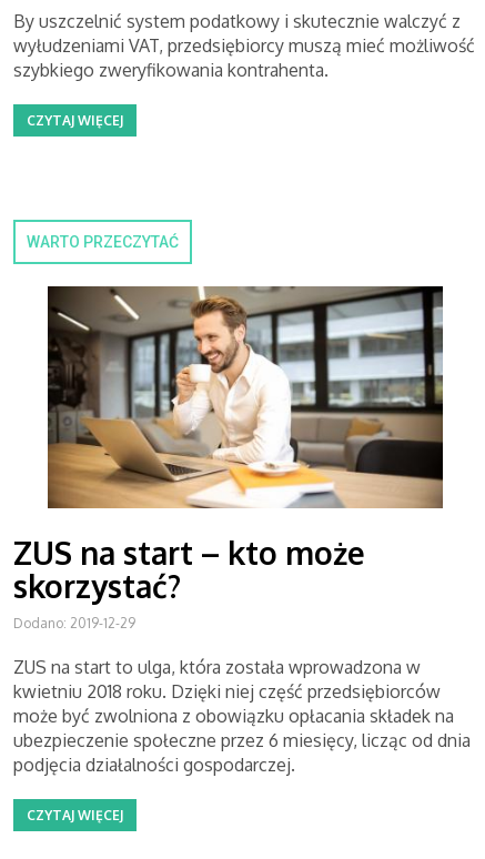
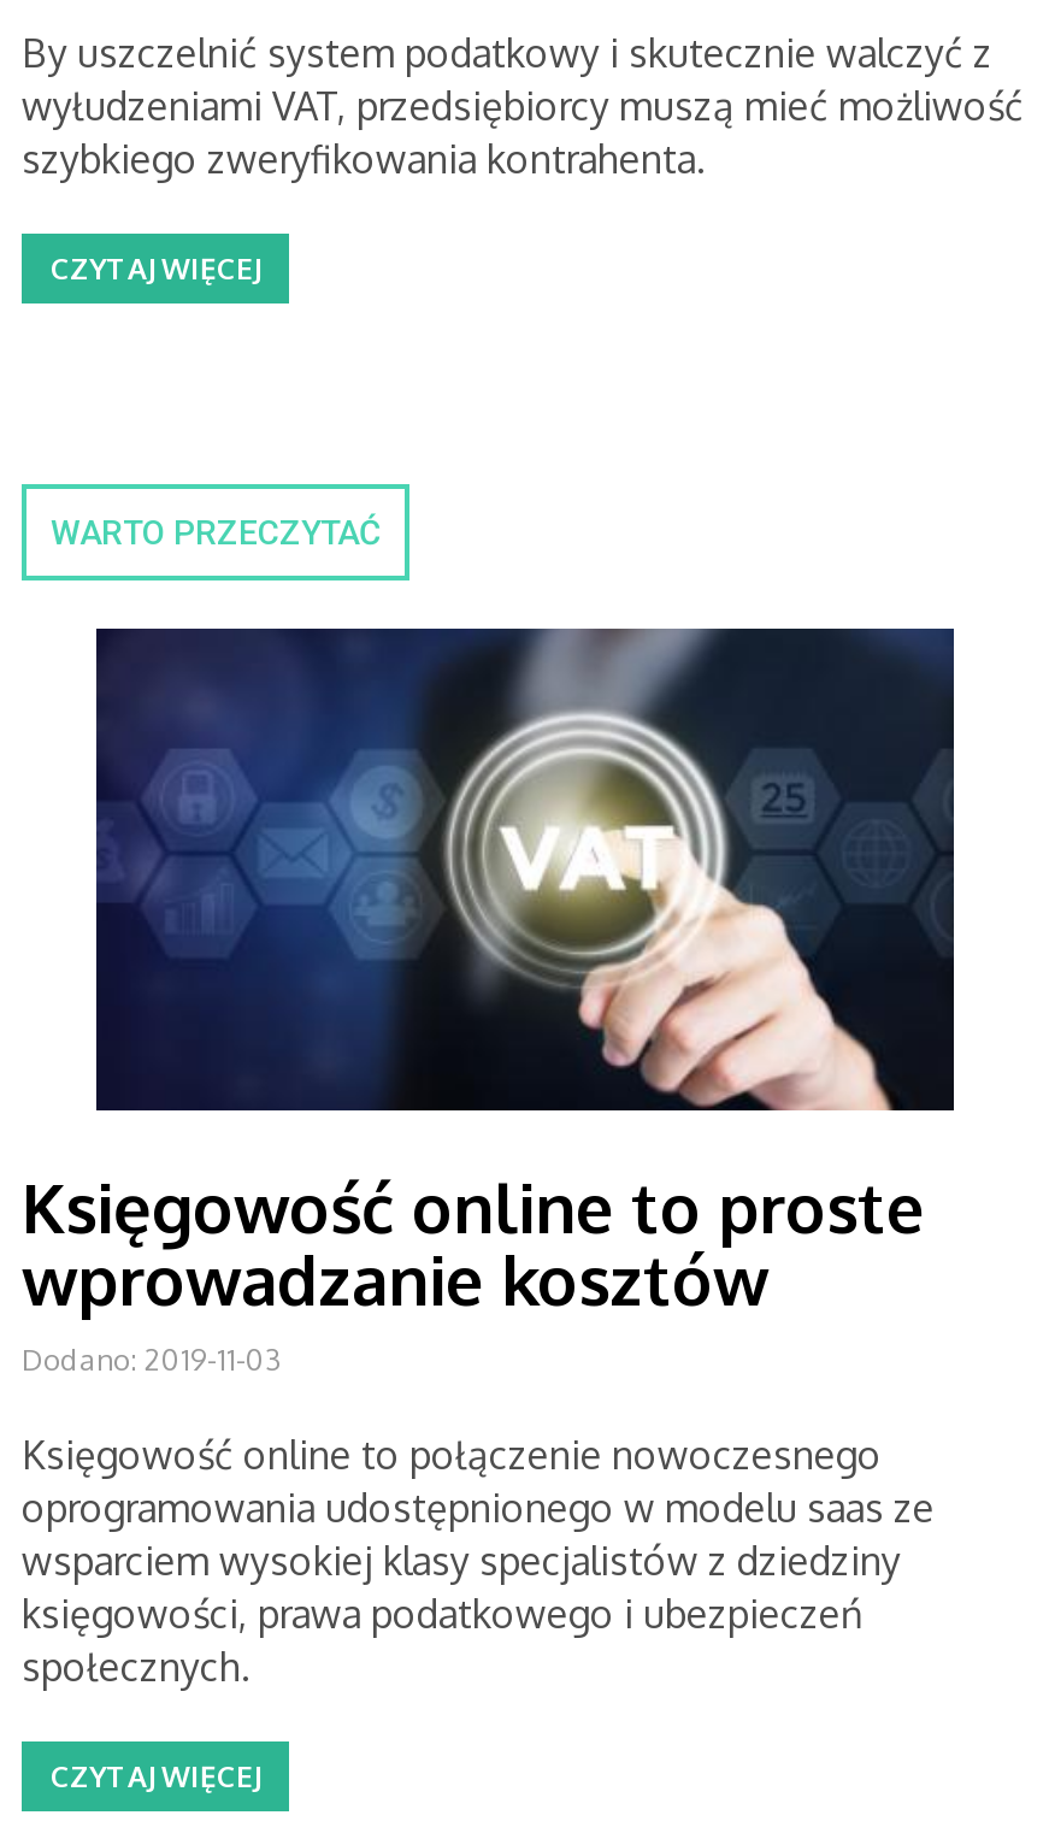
- [image]
- ZUS na start – kto może
- skorzystać?
- Dodano: 2019-12-29
+ [image]
+ Księgowość online to proste
+ wprowadzanie kosztów
+ Dodano: 2019-11-03

- ZUS na start to ulga, która została wprowadzona w
- kwietniu 2018 roku. Dzięki niej część przedsiębiorców
- może być zwolniona z obowiązku opłacania składek na
- ubezpieczenie społeczne przez 6 miesięcy, licząc od dnia
- podjęcia działalności gospodarczej.
+ Księgowość online to połączenie nowoczesnego
+ oprogramowania udostępnionego w modelu saas ze
+ wsparciem wysokiej klasy specjalistów z dziedziny
+ księgowości, prawa podatkowego i ubezpieczeń
+ społecznych.
